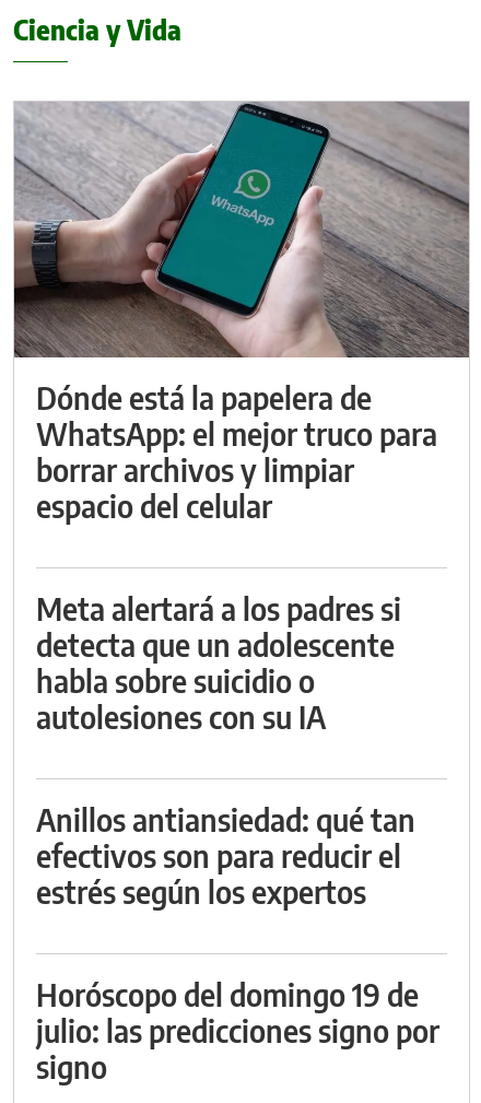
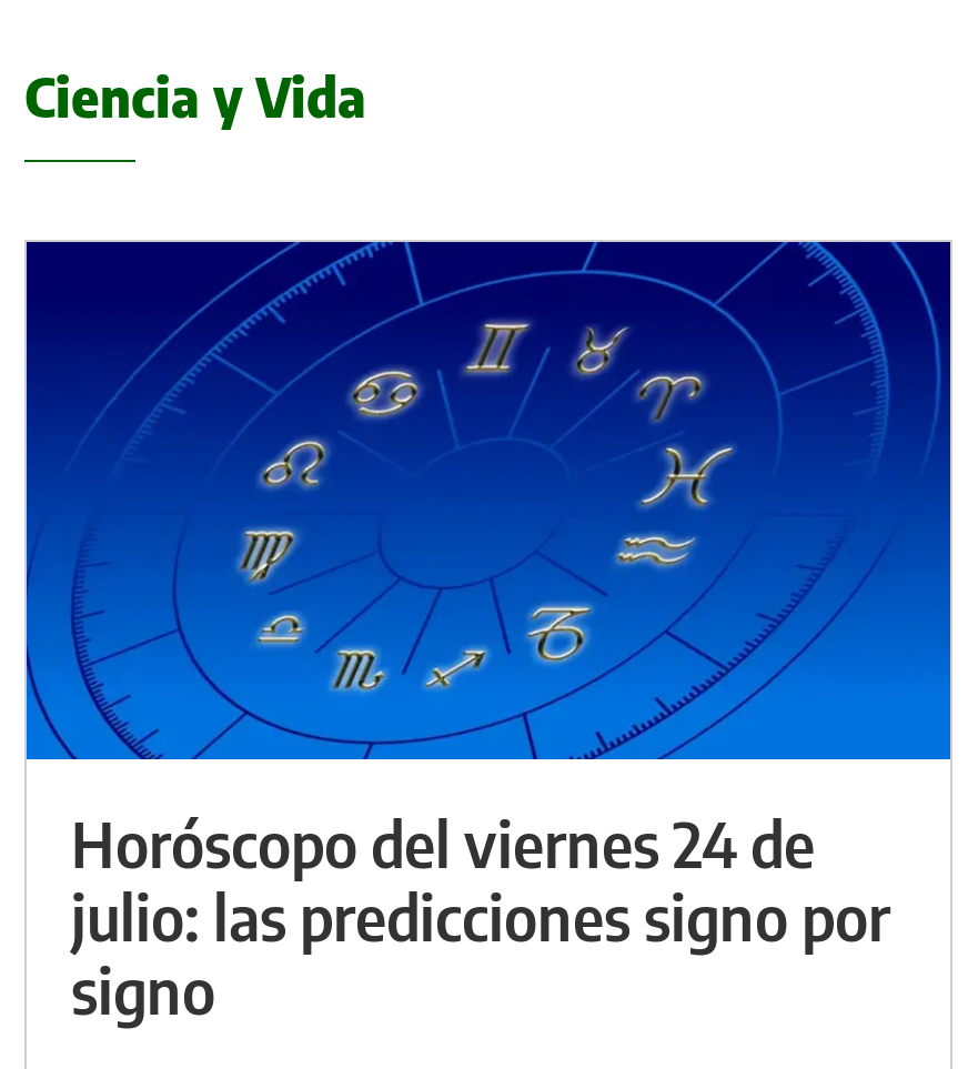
- [image]
- Dónde está la papelera de
- WhatsApp: el mejor truco para
- borrar archivos y limpiar
- espacio del celular
- Meta alertará a los padres si
- detecta que un adolescente
- habla sobre suicidio o
- autolesiones con su IA
- Anillos antiansiedad: qué tan
- efectivos son para reducir el
- estrés según los expertos
- Horóscopo del domingo 19 de
+ [image]
+ Horóscopo del viernes 24 de
